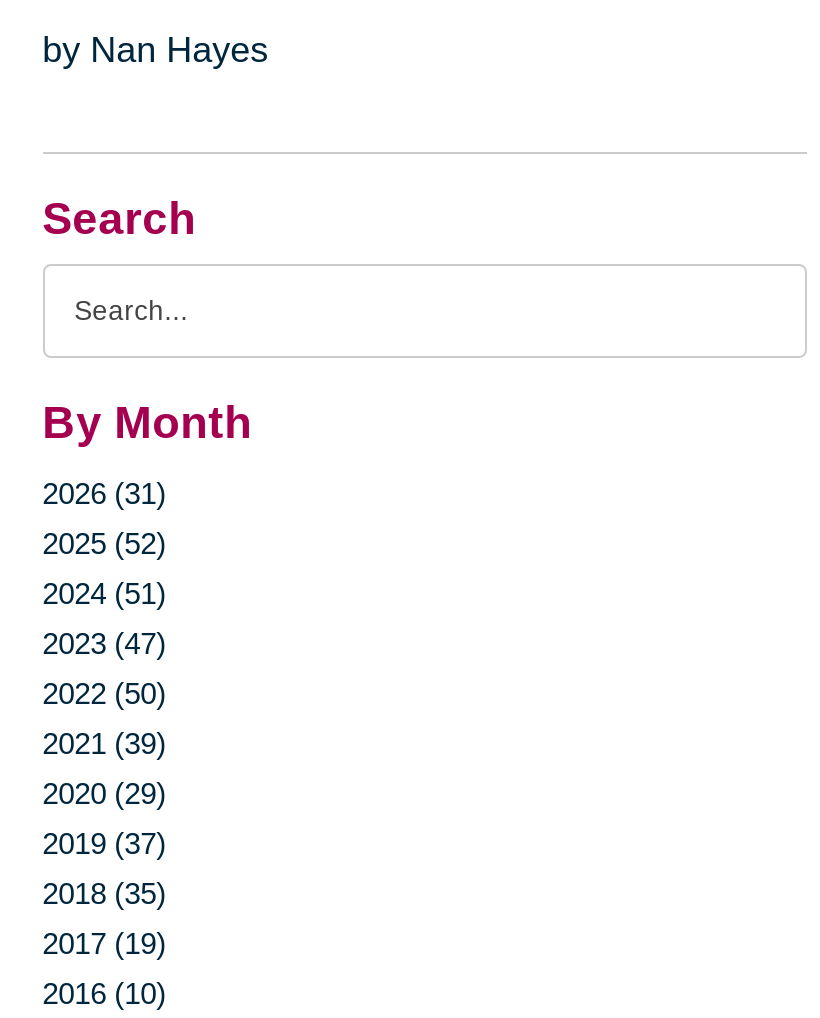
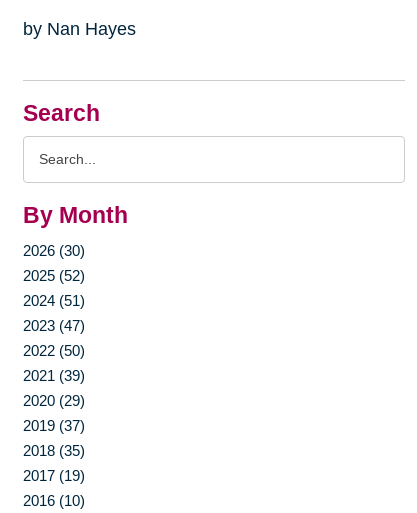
- 2026 (31)
+ 2026 (30)
